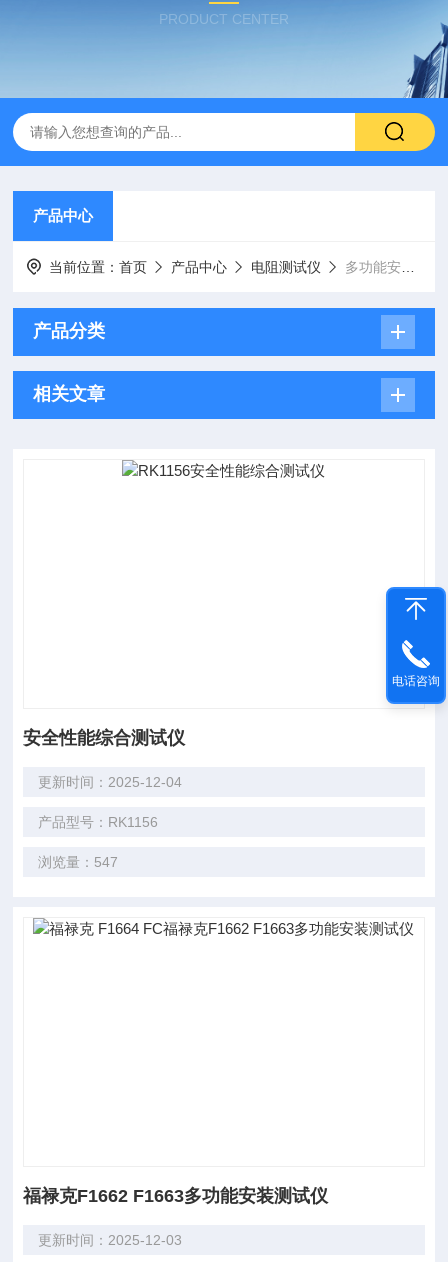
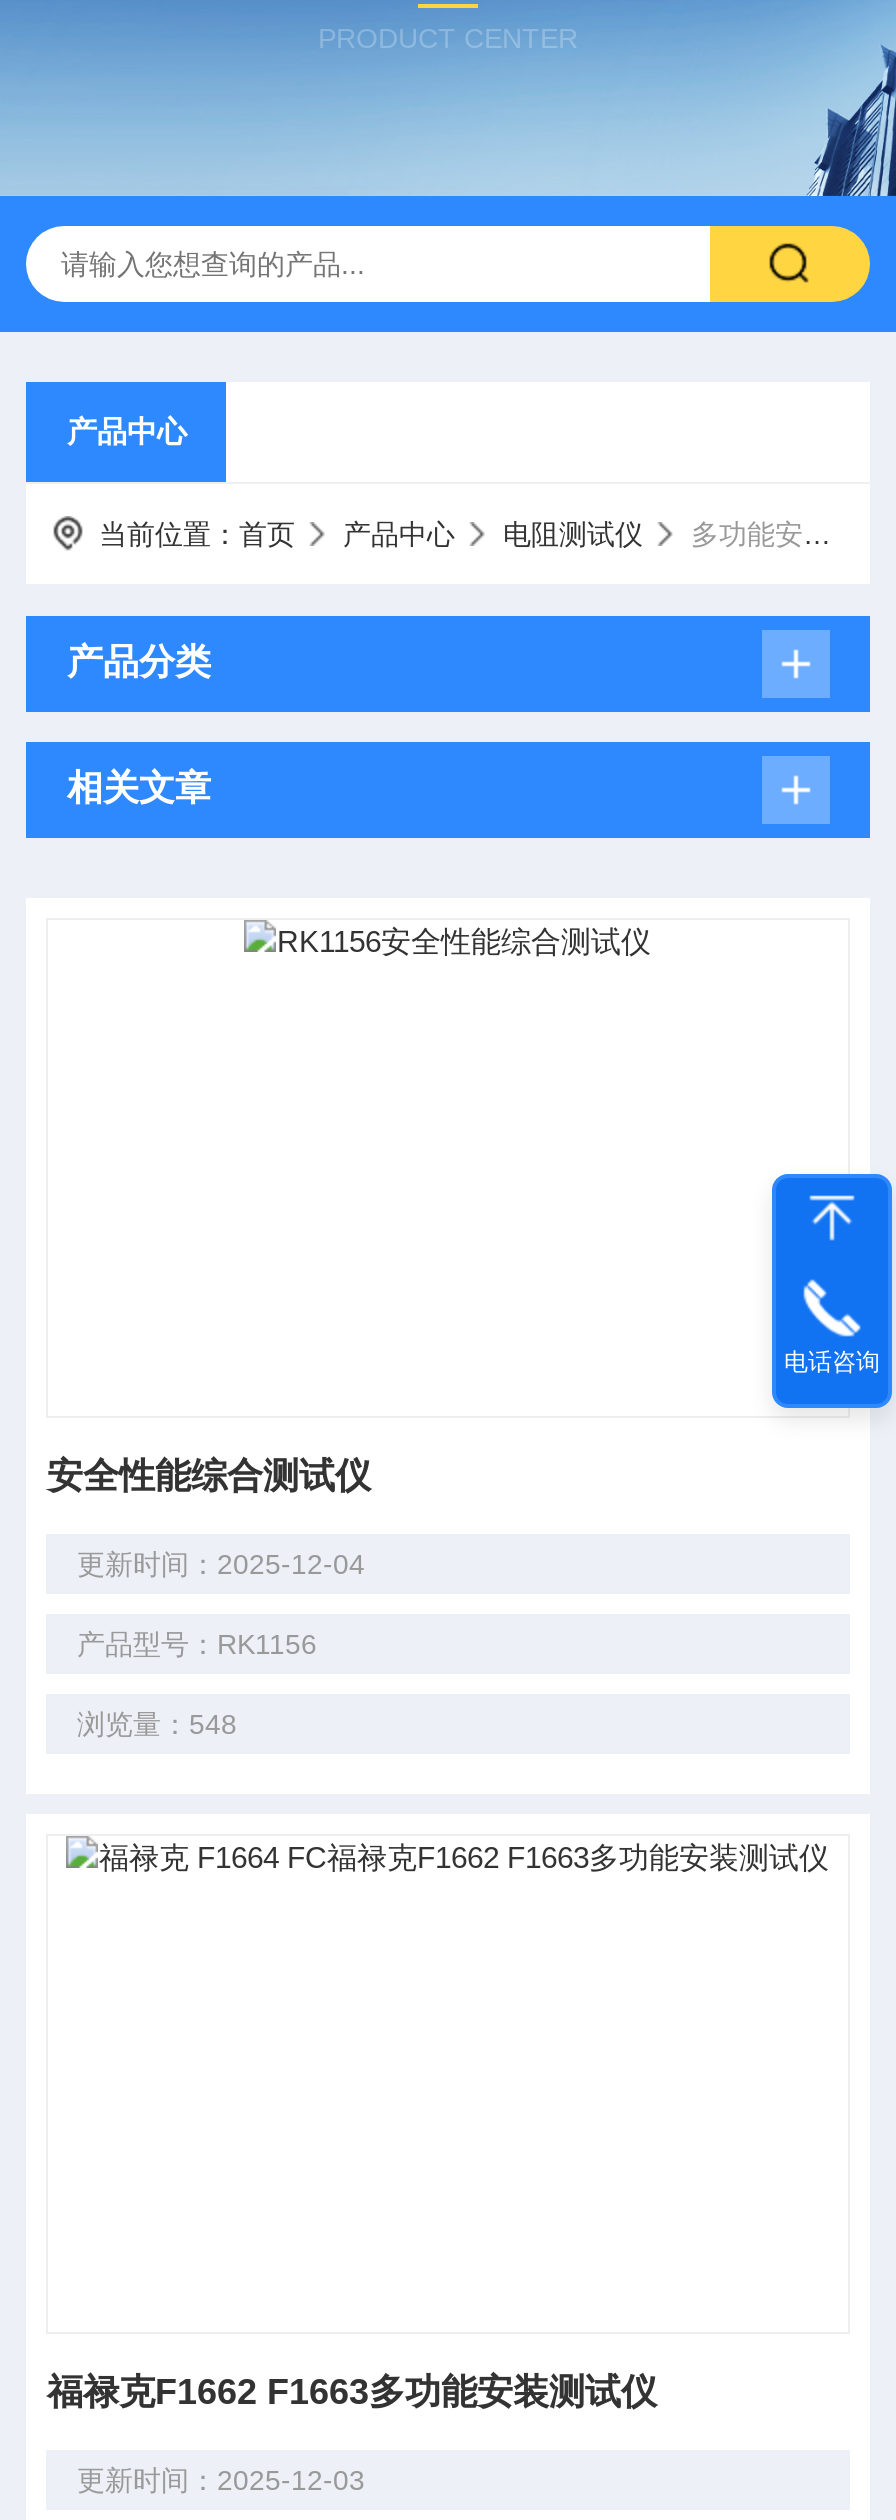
- 浏览量：547
+ 浏览量：548
